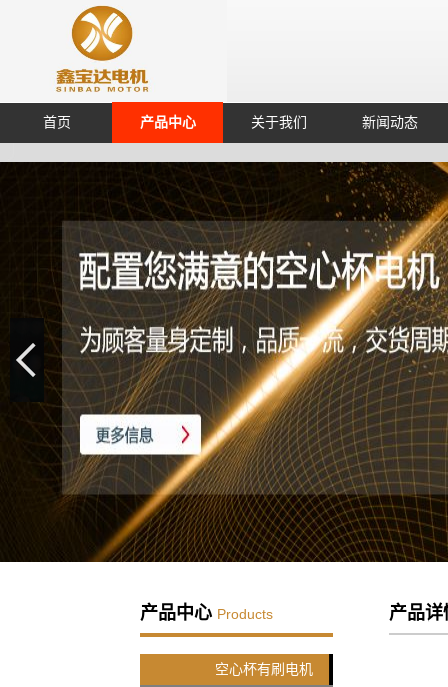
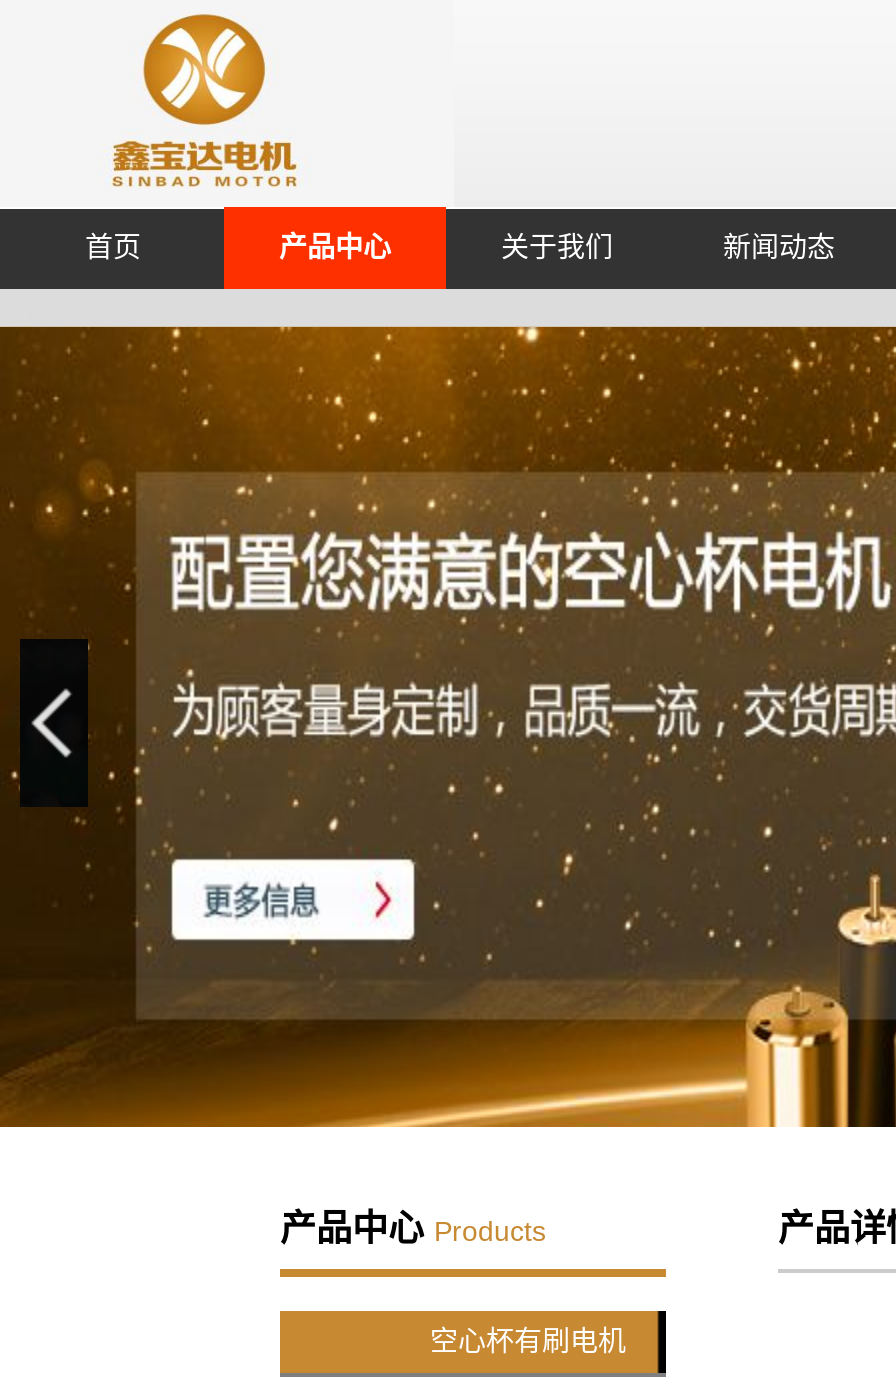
- [image]
+ [image]
